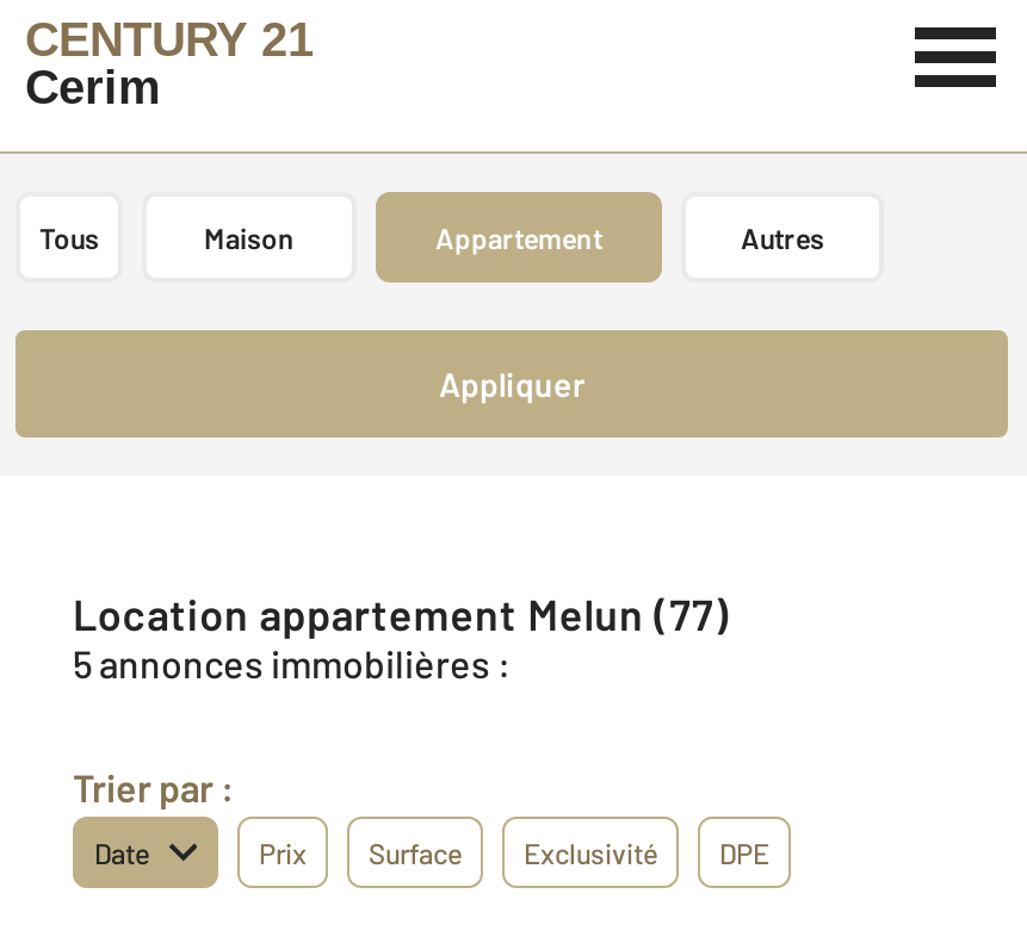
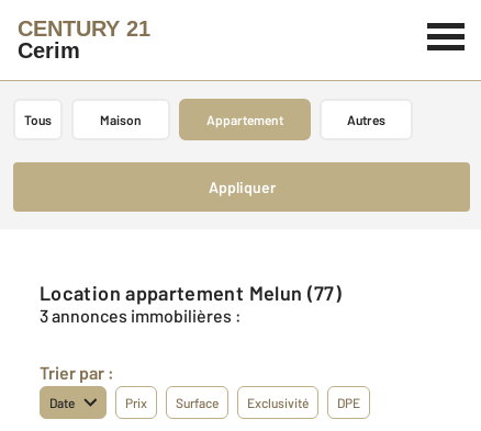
- 5 annonces immobilières :
+ 3 annonces immobilières :
